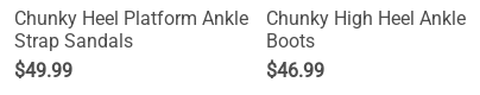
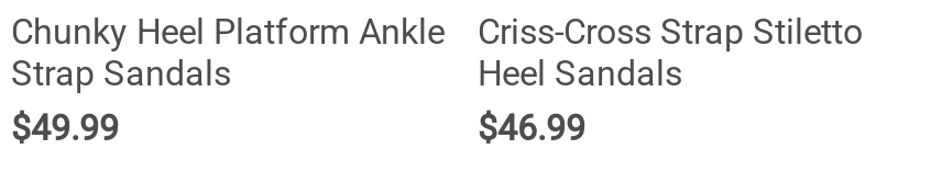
- Chunky High Heel Ankle
- Boots
+ Criss-Cross Strap Stiletto
+ Heel Sandals
